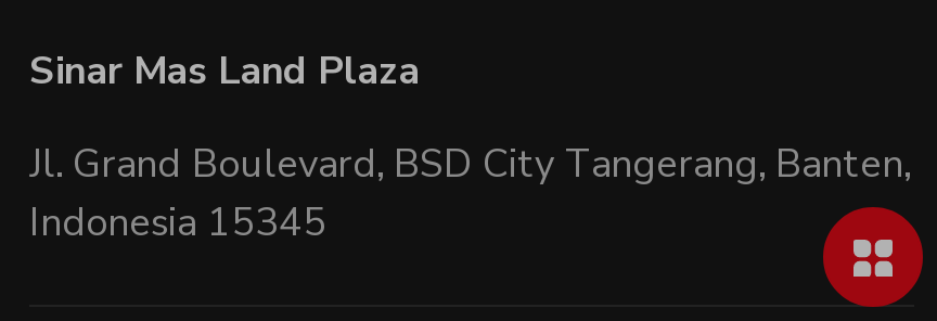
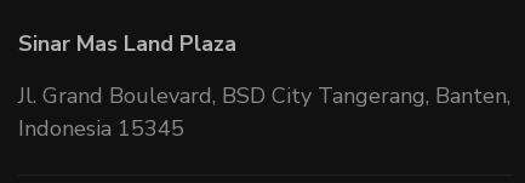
- [image]
